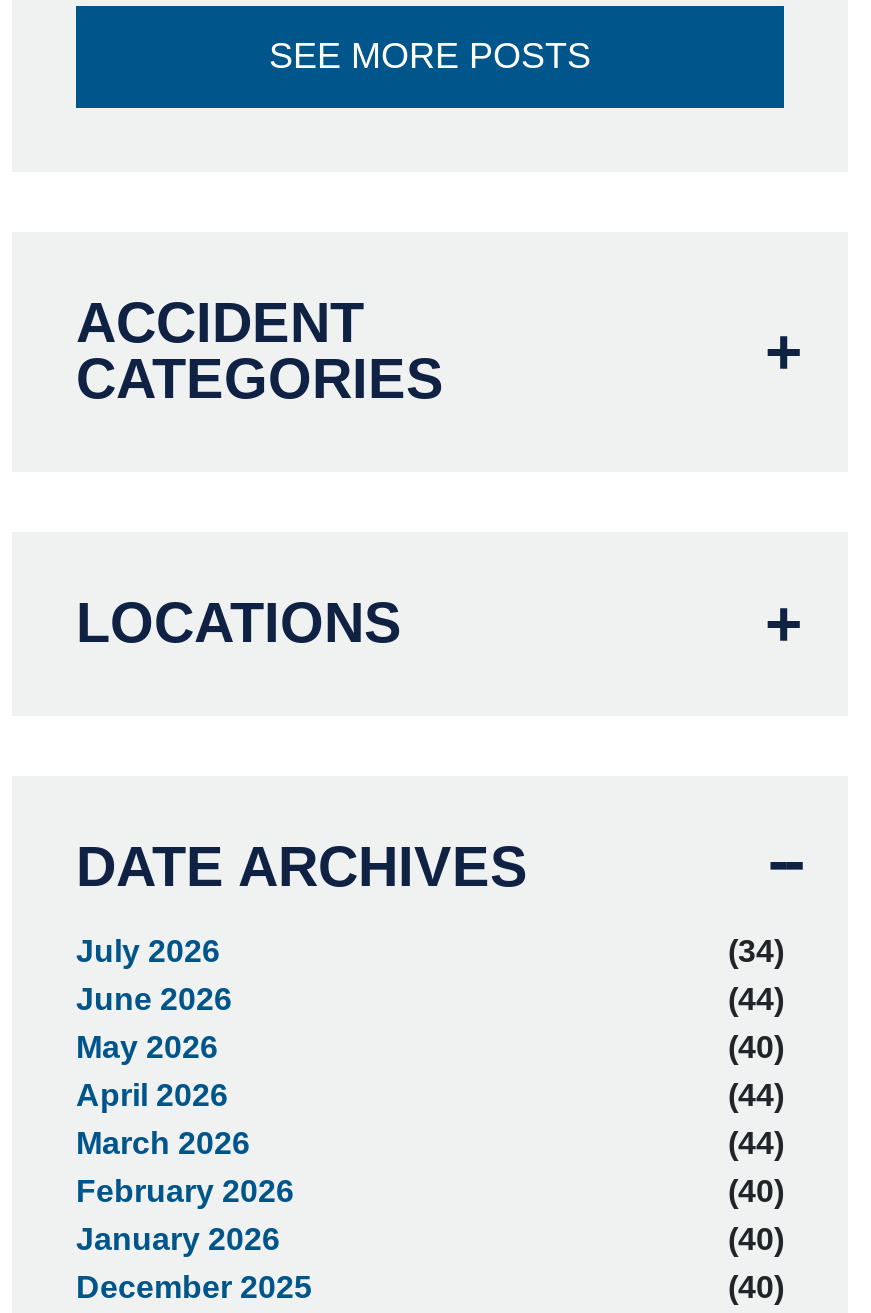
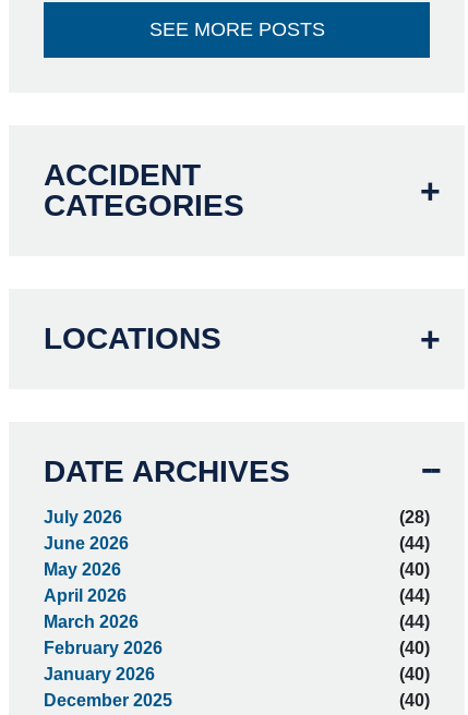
- (34)
+ (28)
